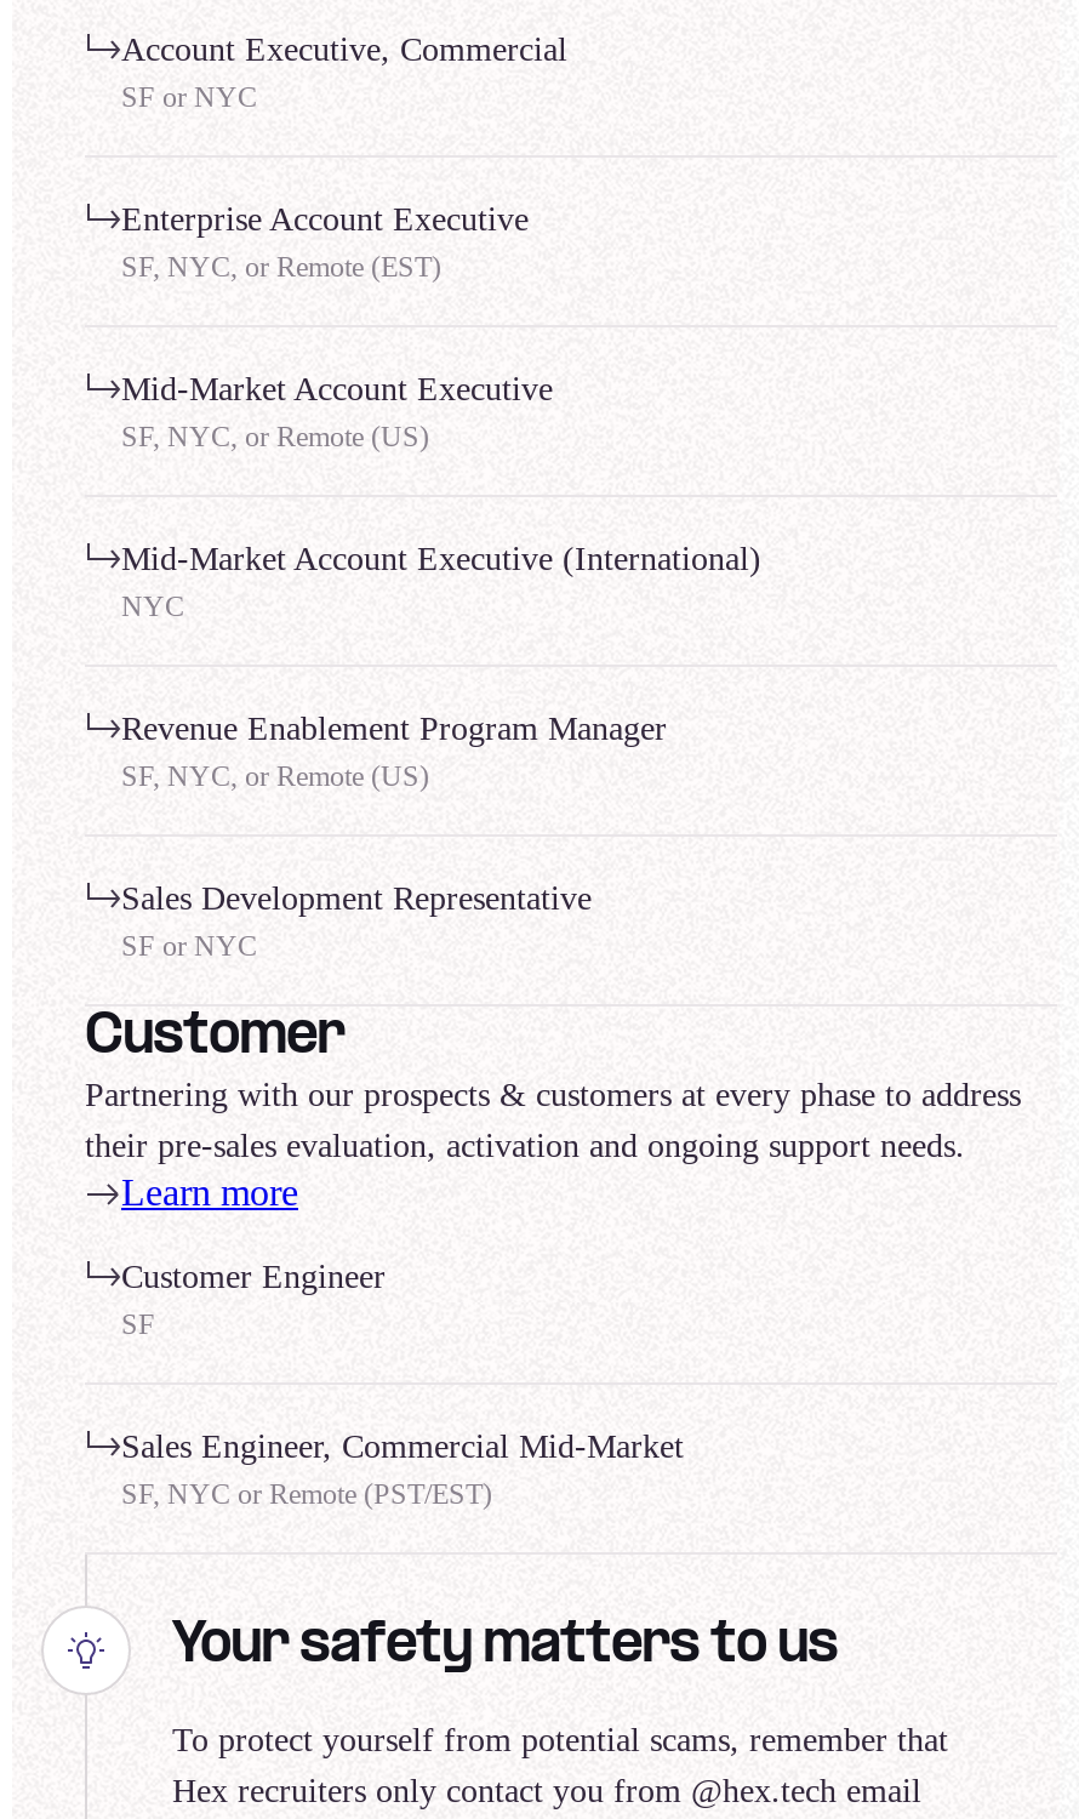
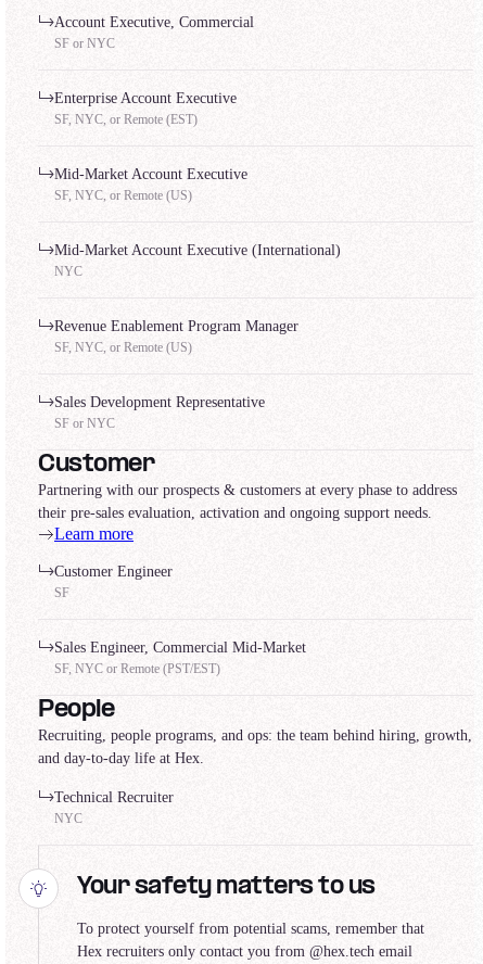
+ People
+ Recruiting, people programs, and ops: the team behind hiring, growth,
+ and day-to-day life at Hex.
+ Technical Recruiter
+ NYC
